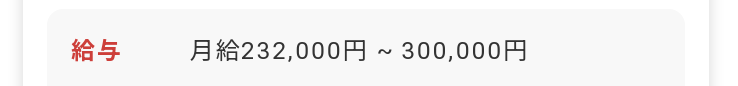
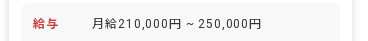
- 月給232,000円 ~ 300,000円
+ 月給210,000円 ~ 250,000円
